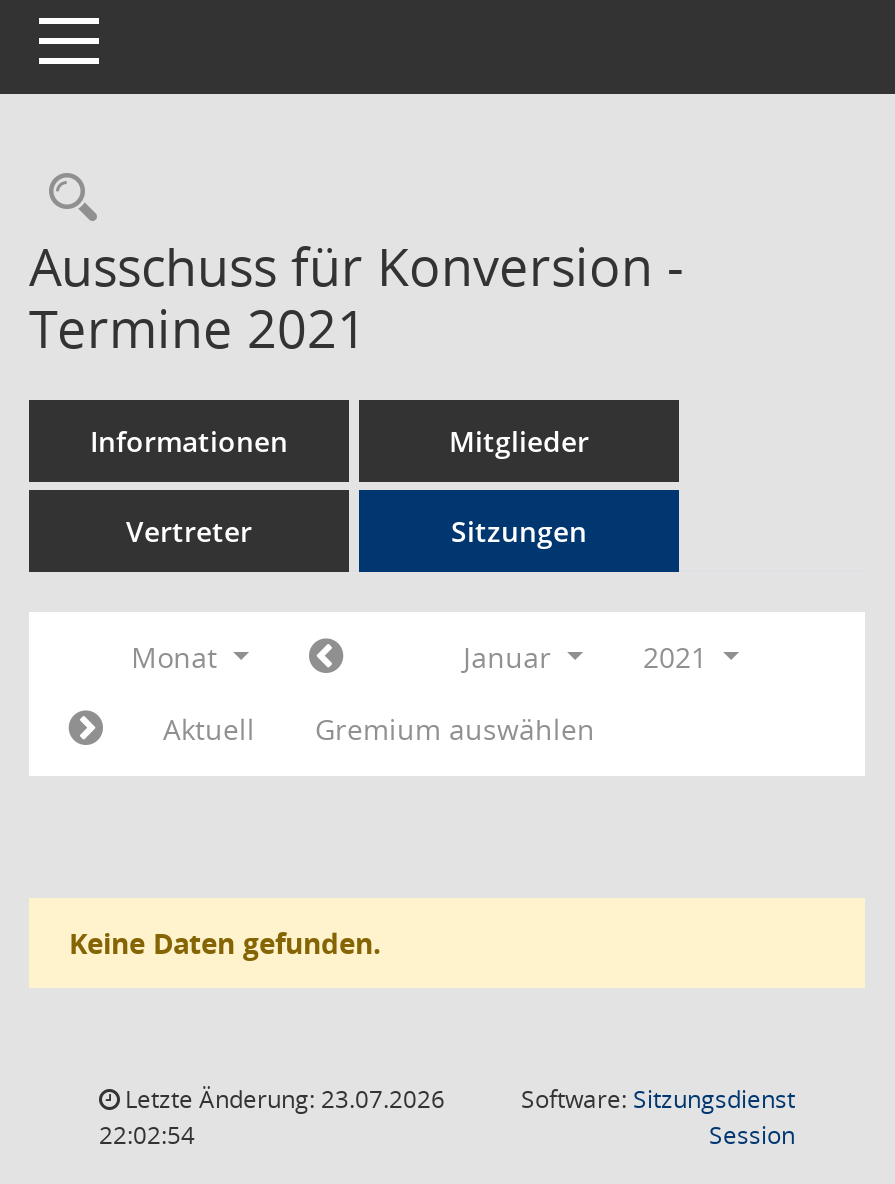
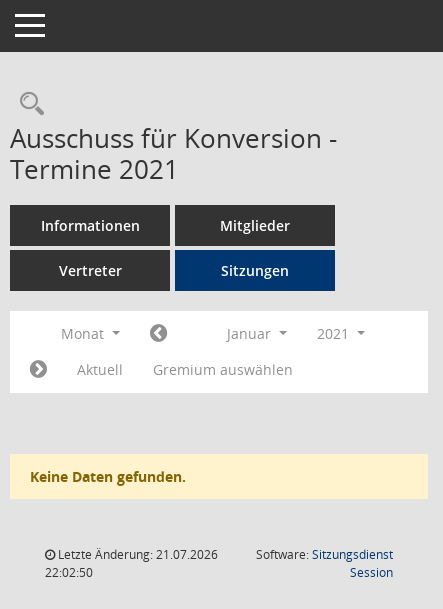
- Letzte Änderung: 23.07.2026
+ Letzte Änderung: 21.07.2026

- 22:02:54
+ 22:02:50
